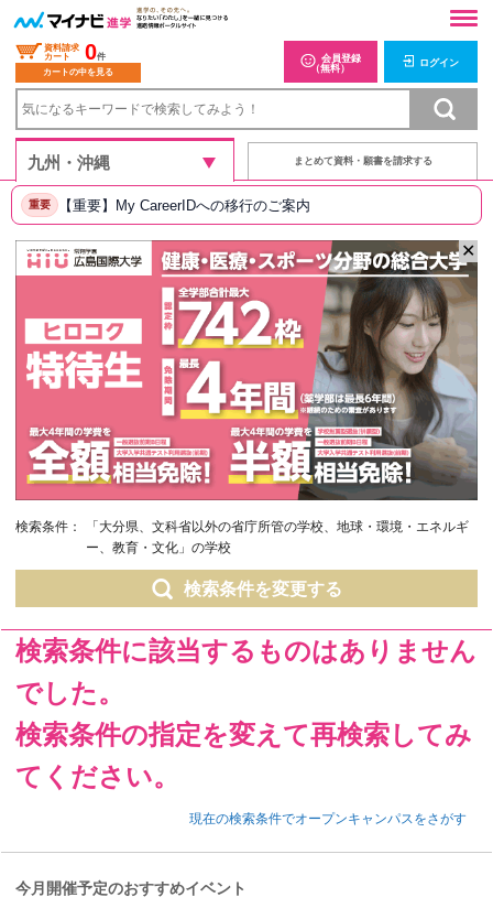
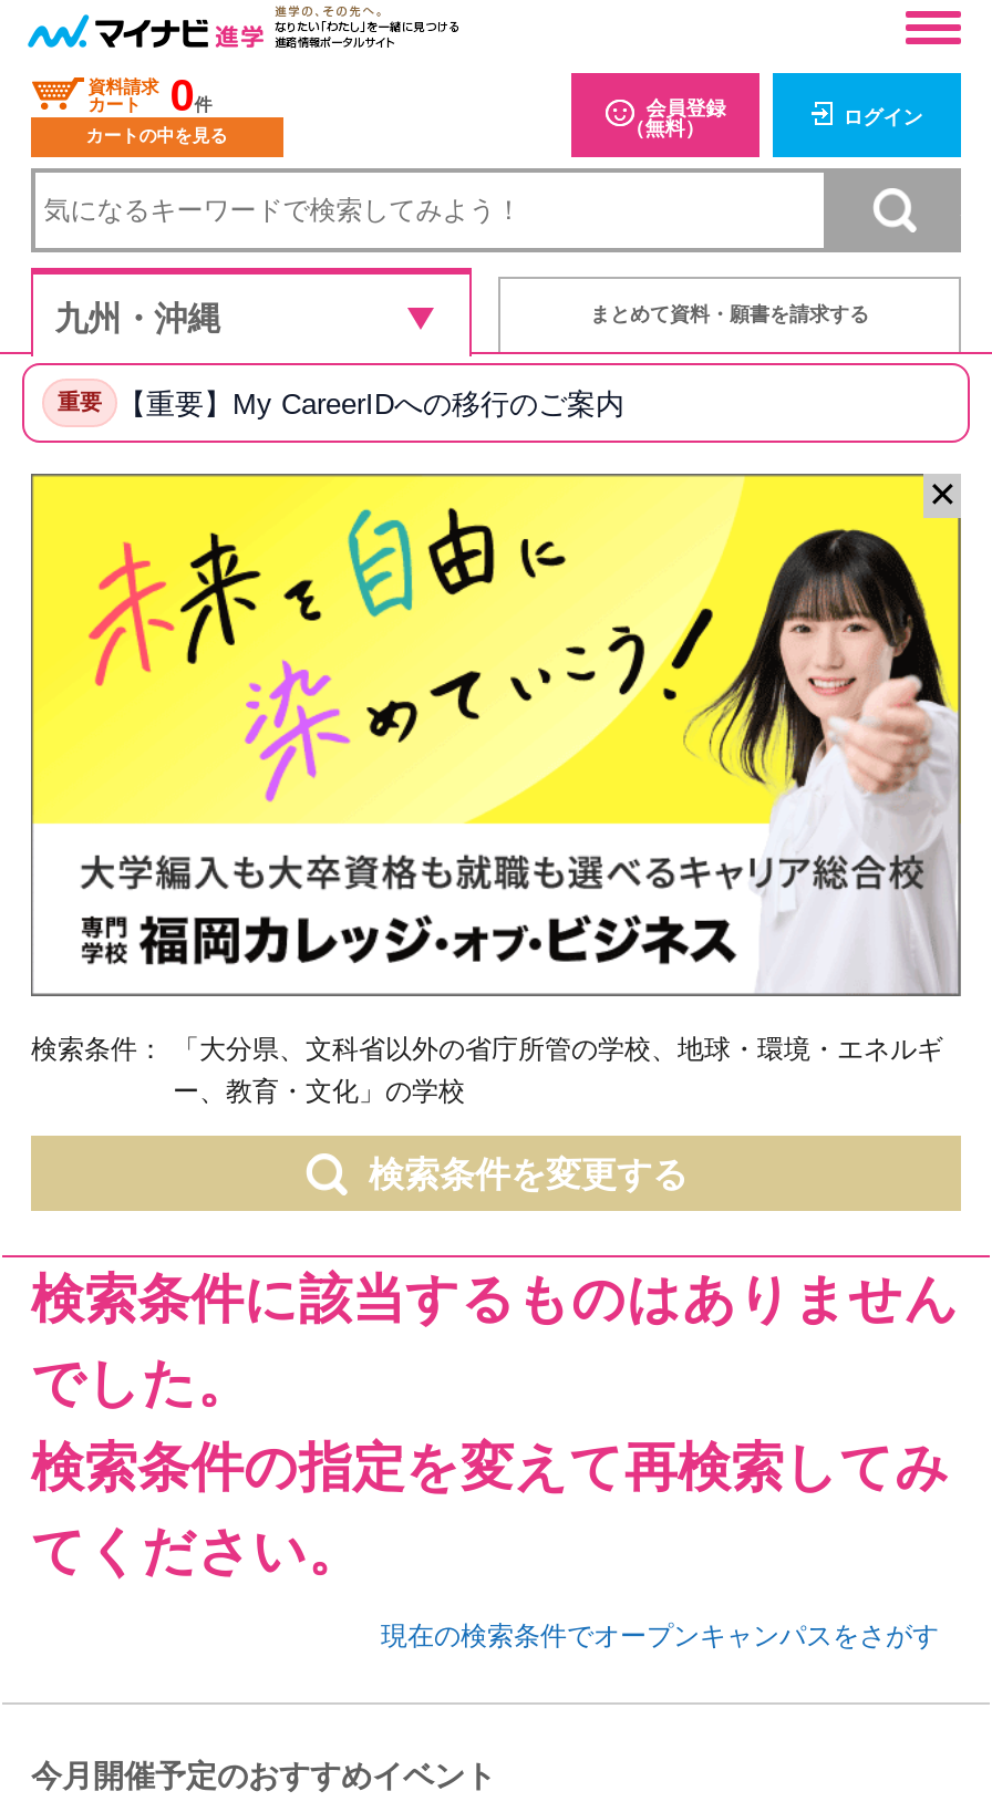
- [image]
+ [image]
